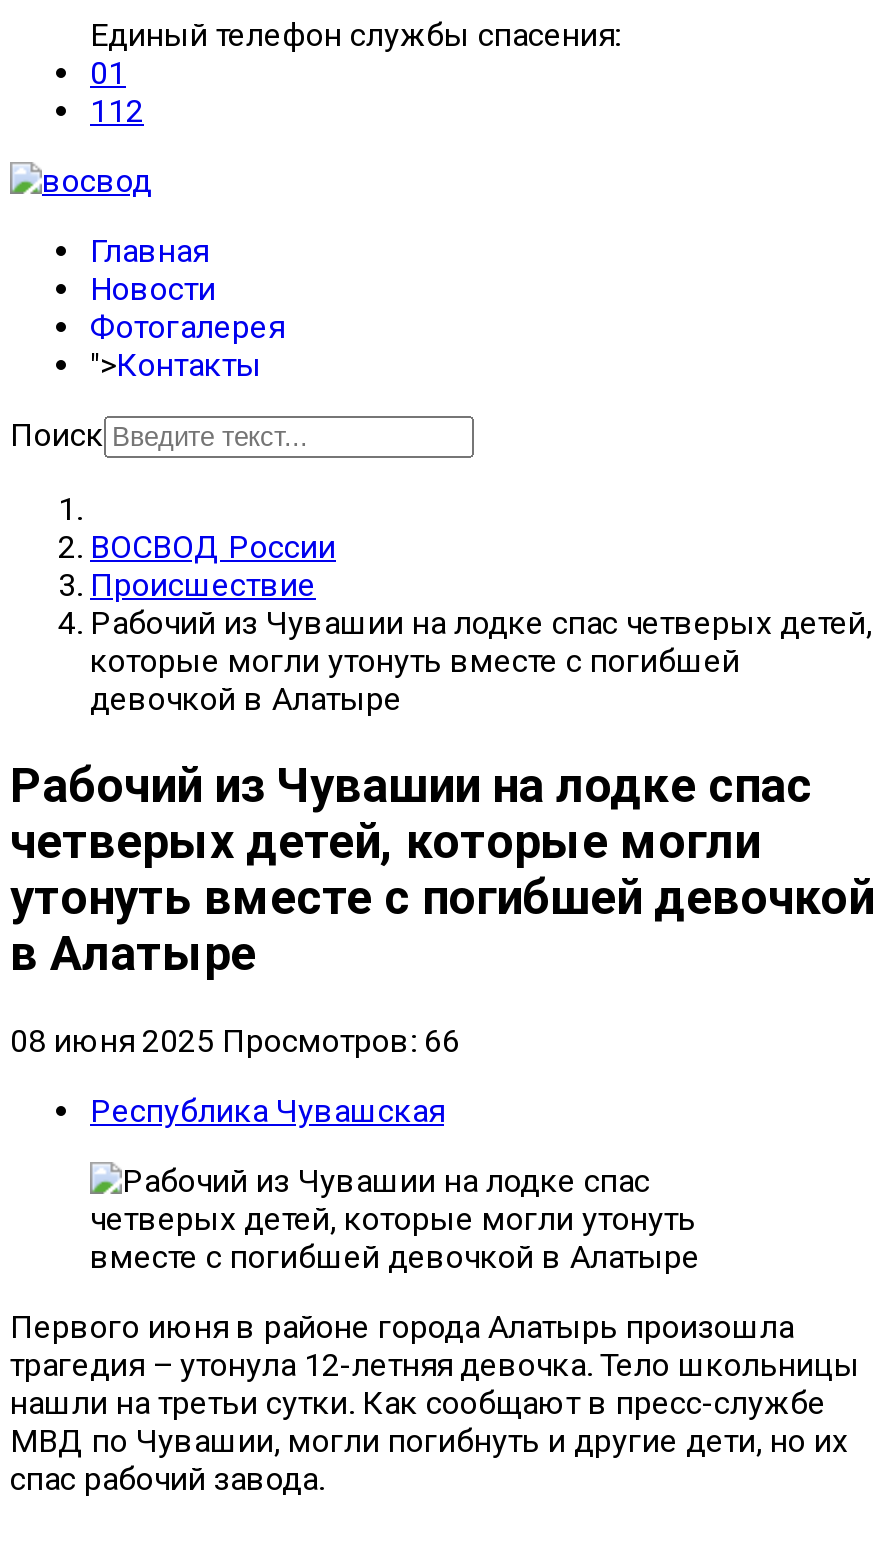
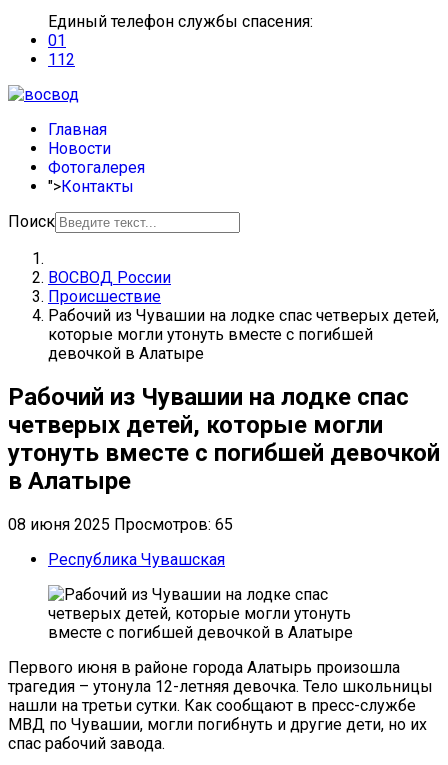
- 08 июня 2025 Просмотров: 66
+ 08 июня 2025 Просмотров: 65
